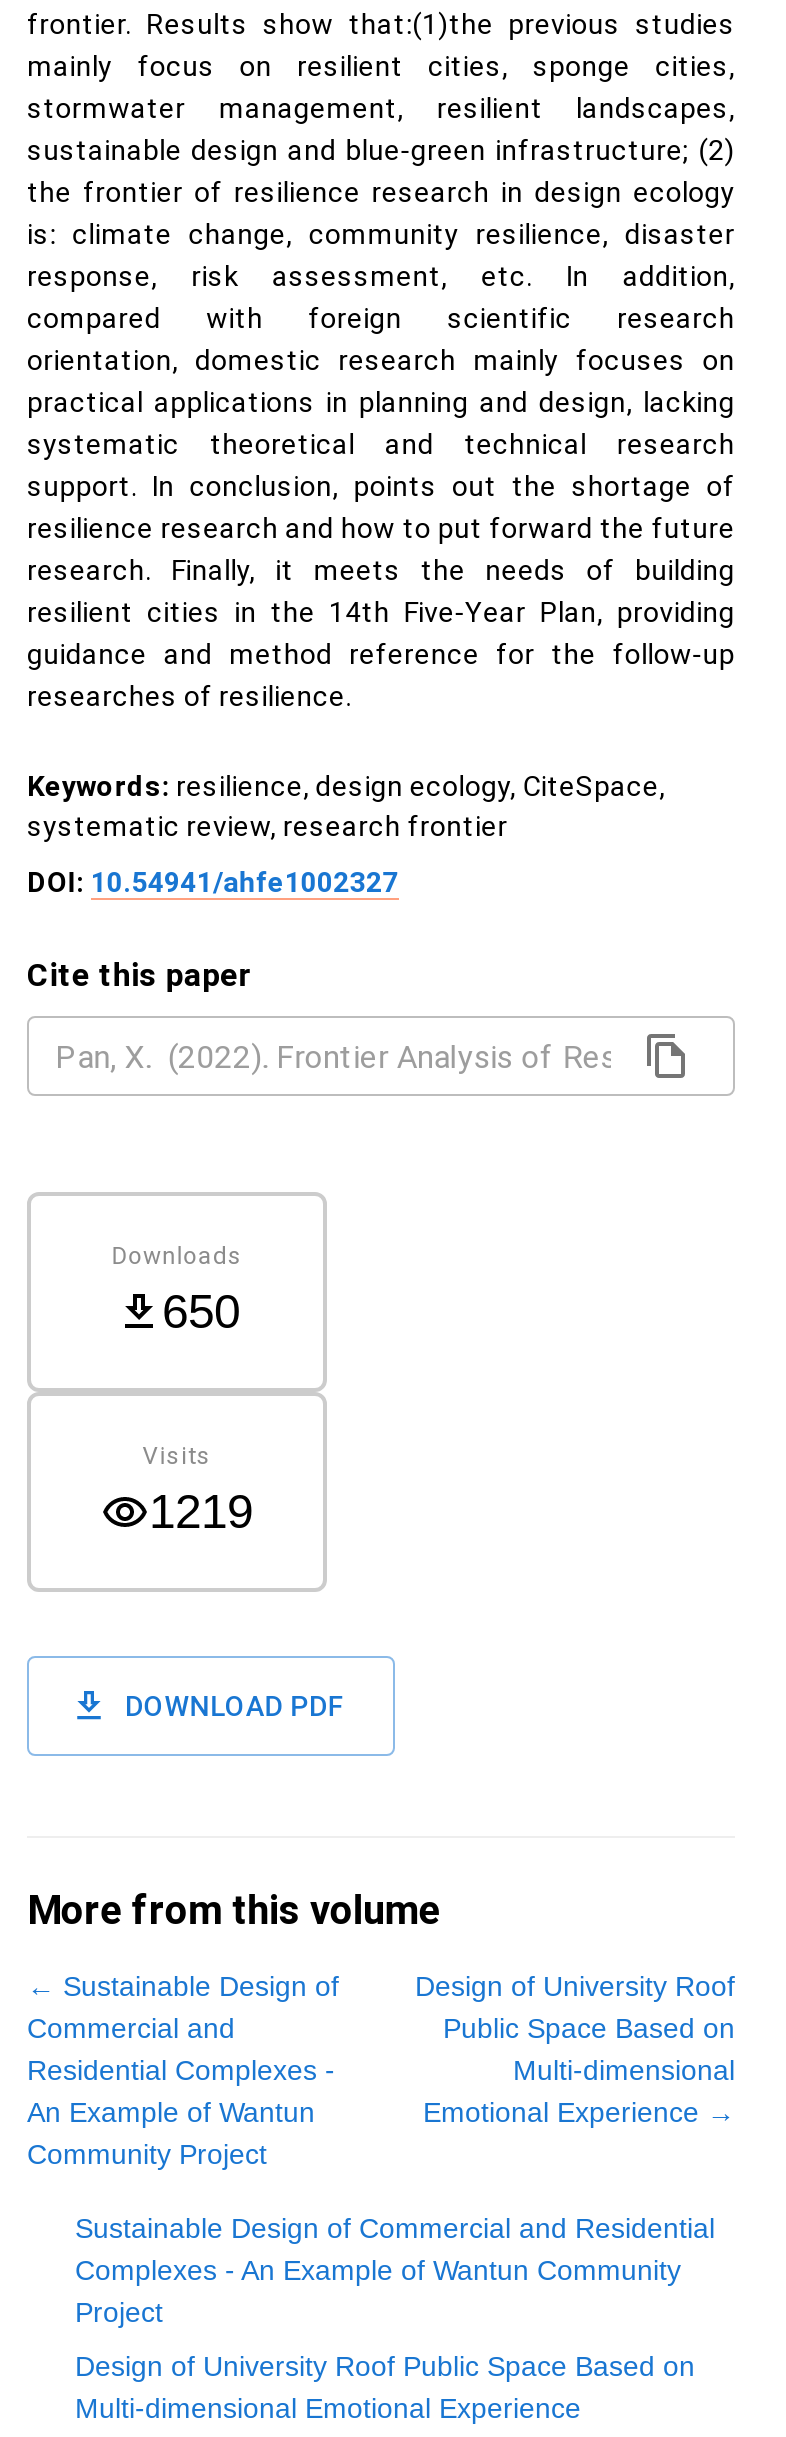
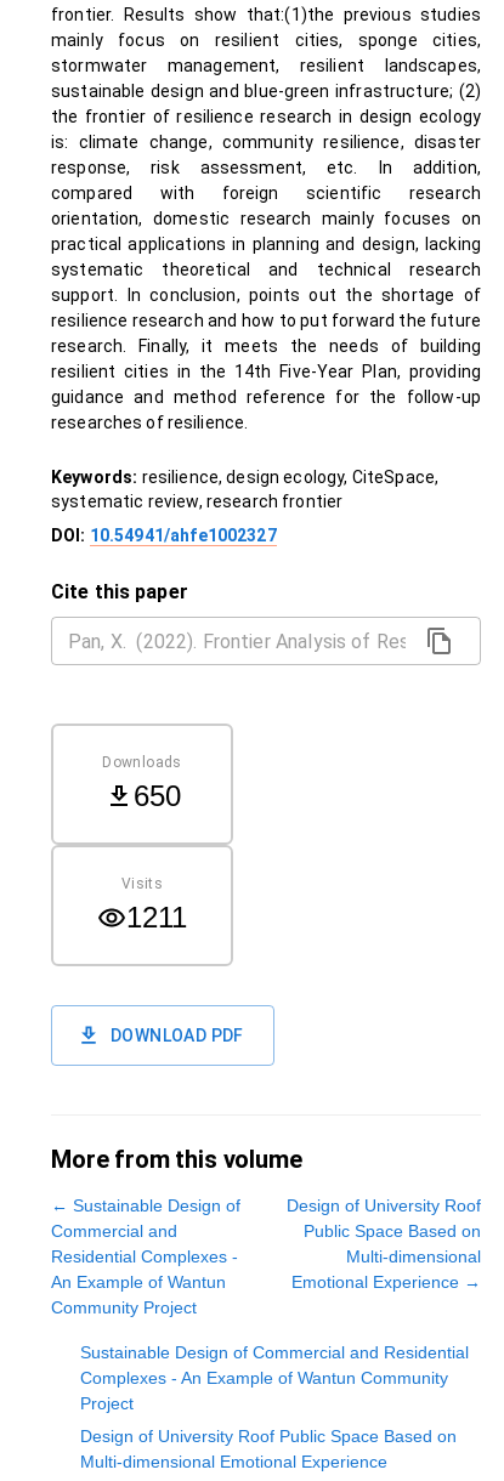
- 1219
+ 1211
